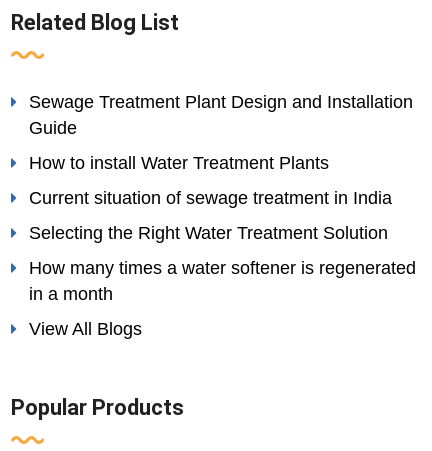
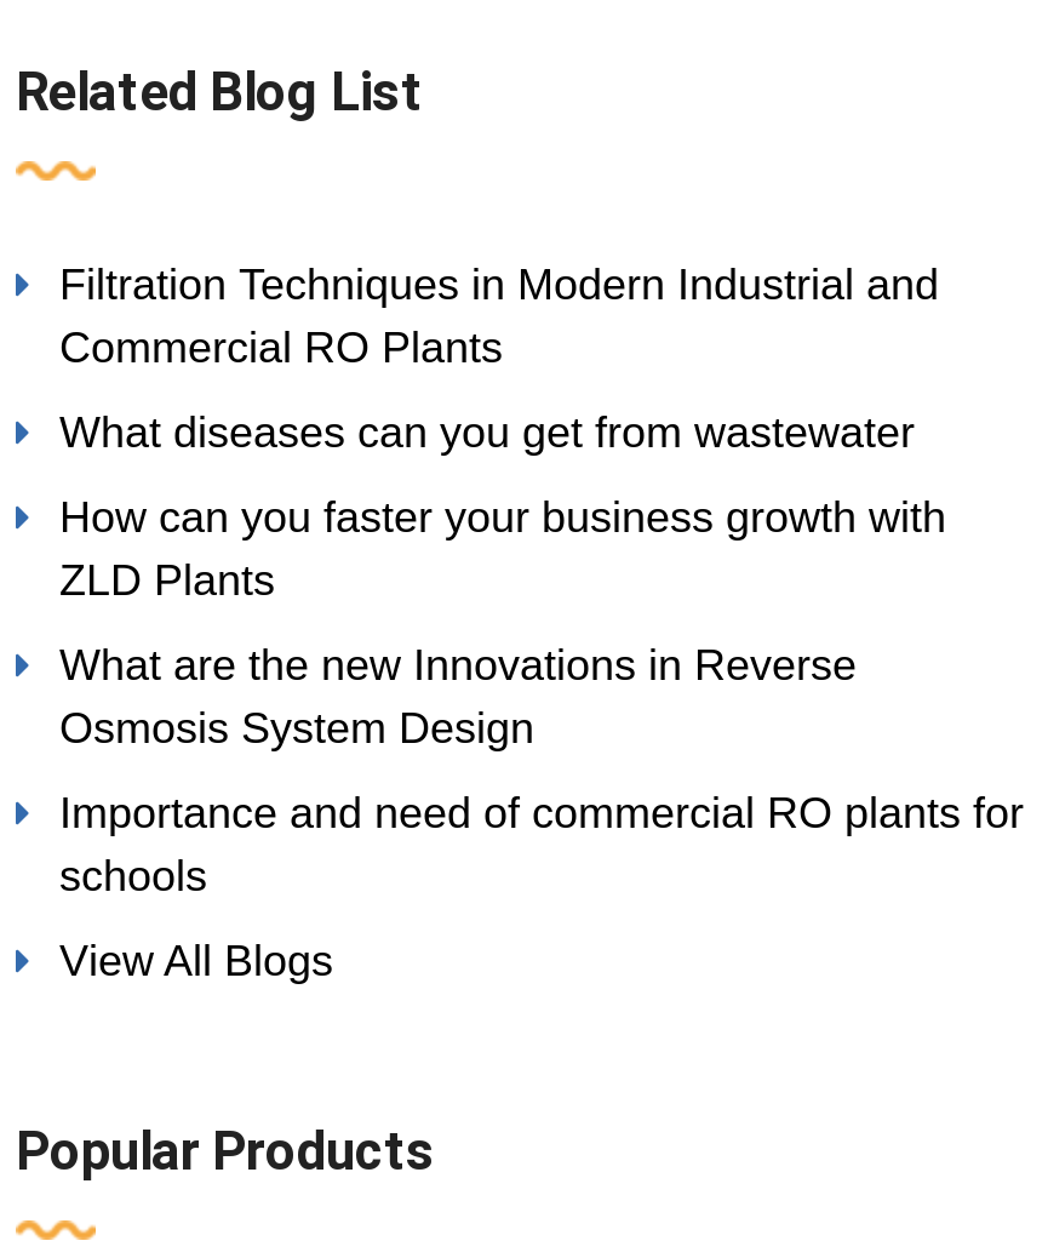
- Sewage Treatment Plant Design and Installation
- Guide
+ Filtration Techniques in Modern Industrial and
+ Commercial RO Plants

- How to install Water Treatment Plants
+ What diseases can you get from wastewater

- Current situation of sewage treatment in India
+ How can you faster your business growth with
+ ZLD Plants

- Selecting the Right Water Treatment Solution
+ What are the new Innovations in Reverse
+ Osmosis System Design

- How many times a water softener is regenerated
- in a month
+ Importance and need of commercial RO plants for
+ schools
